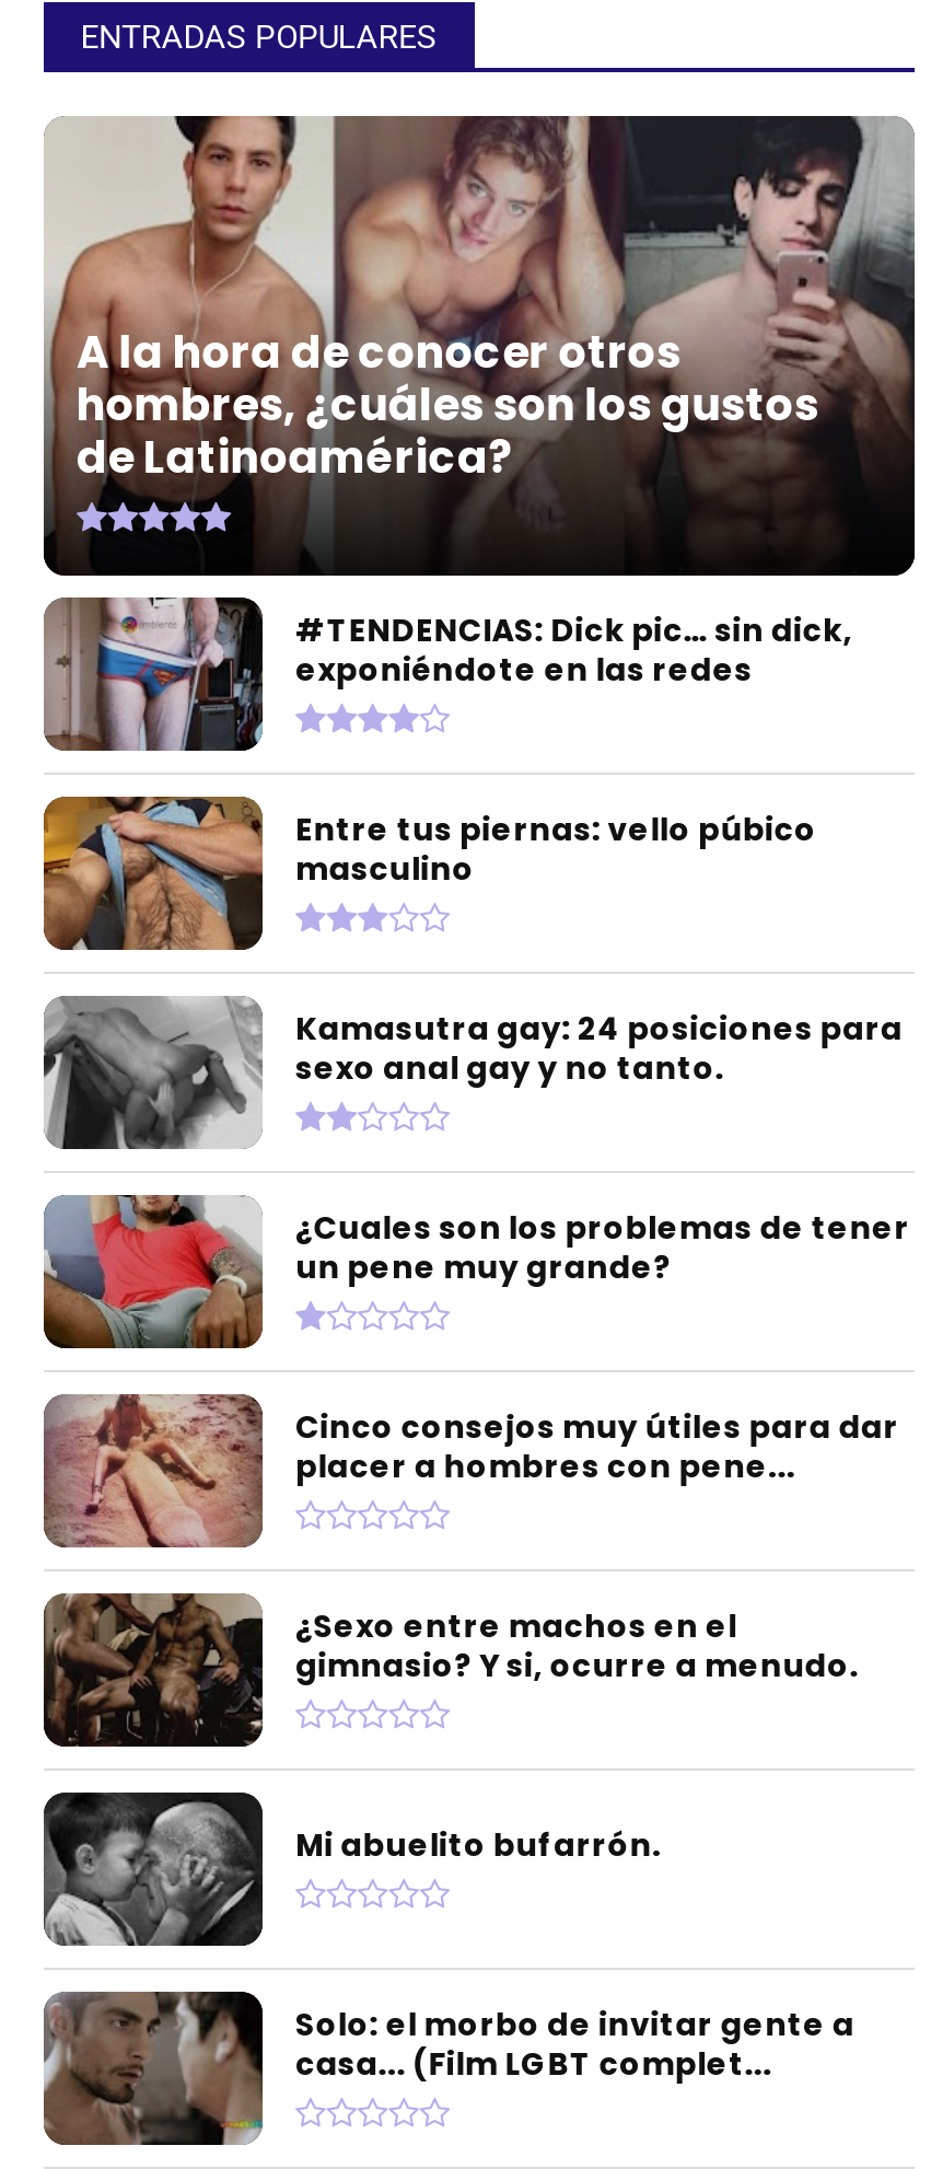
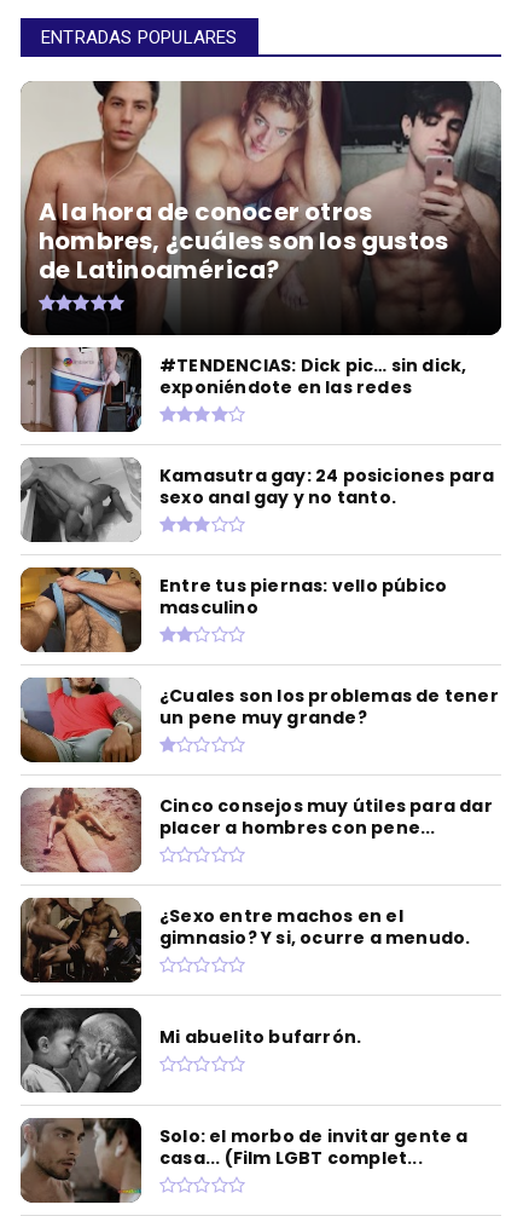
moved down: [image] | Entre tus piernas: vello púbico | masculino

moved up: Kamasutra gay: 24 posiciones para | sexo anal gay y no tanto.
